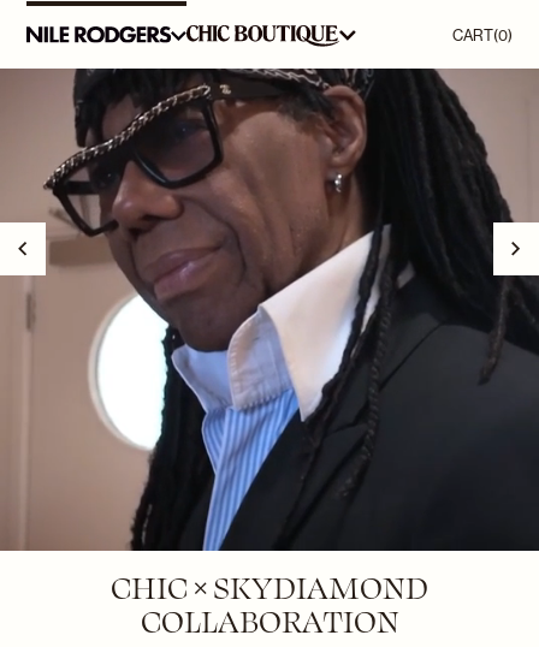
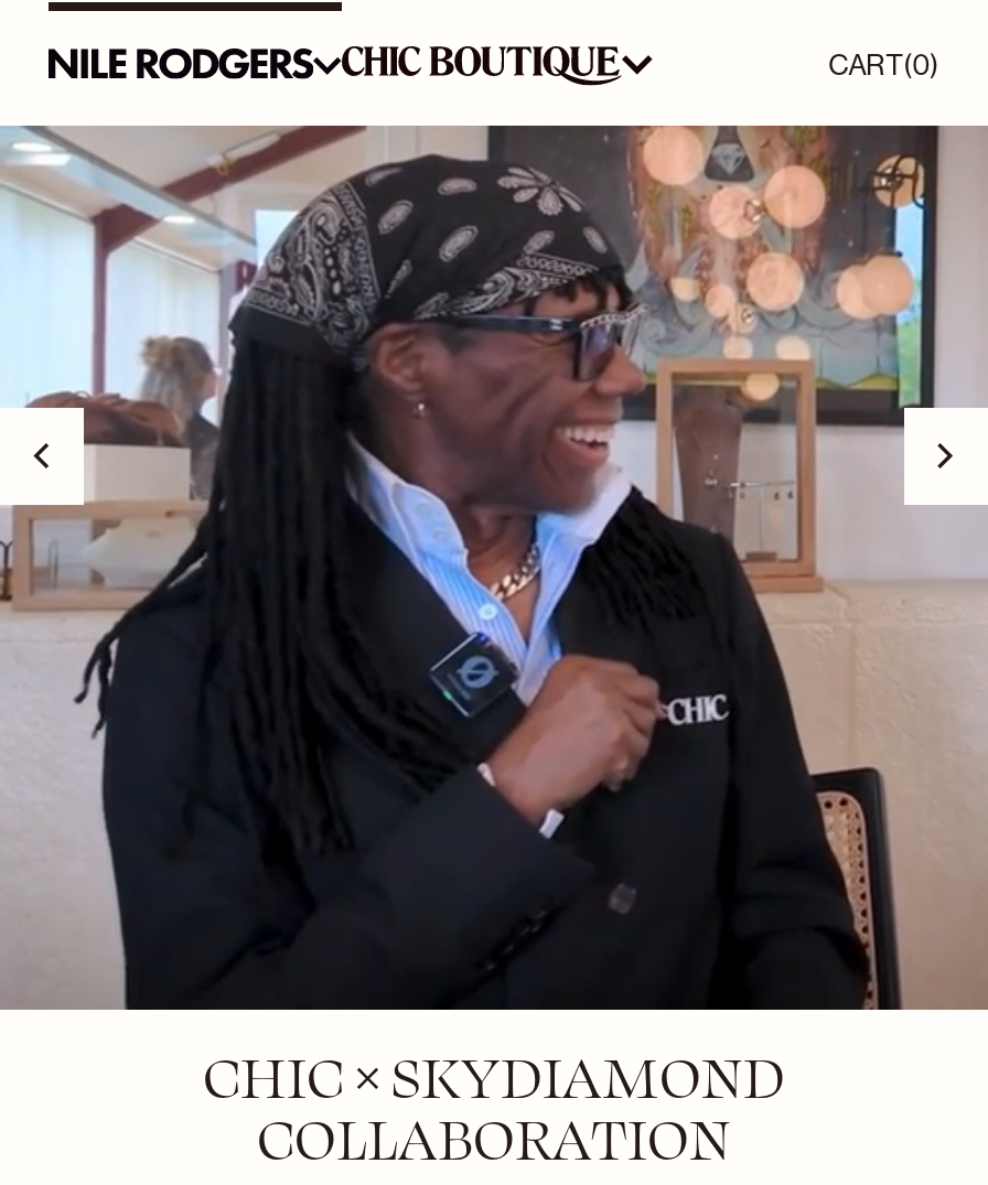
- [image]
+ [image]
